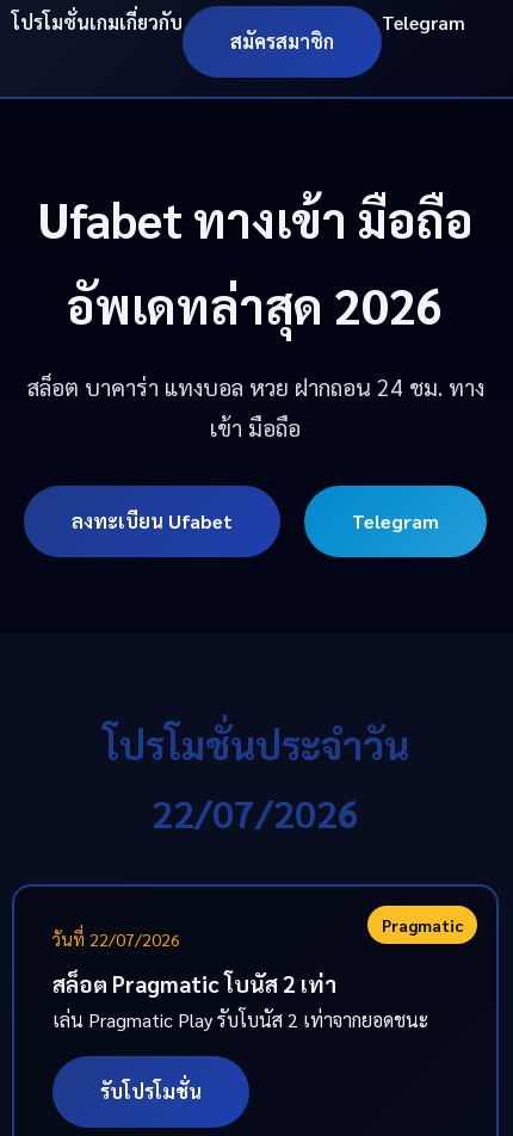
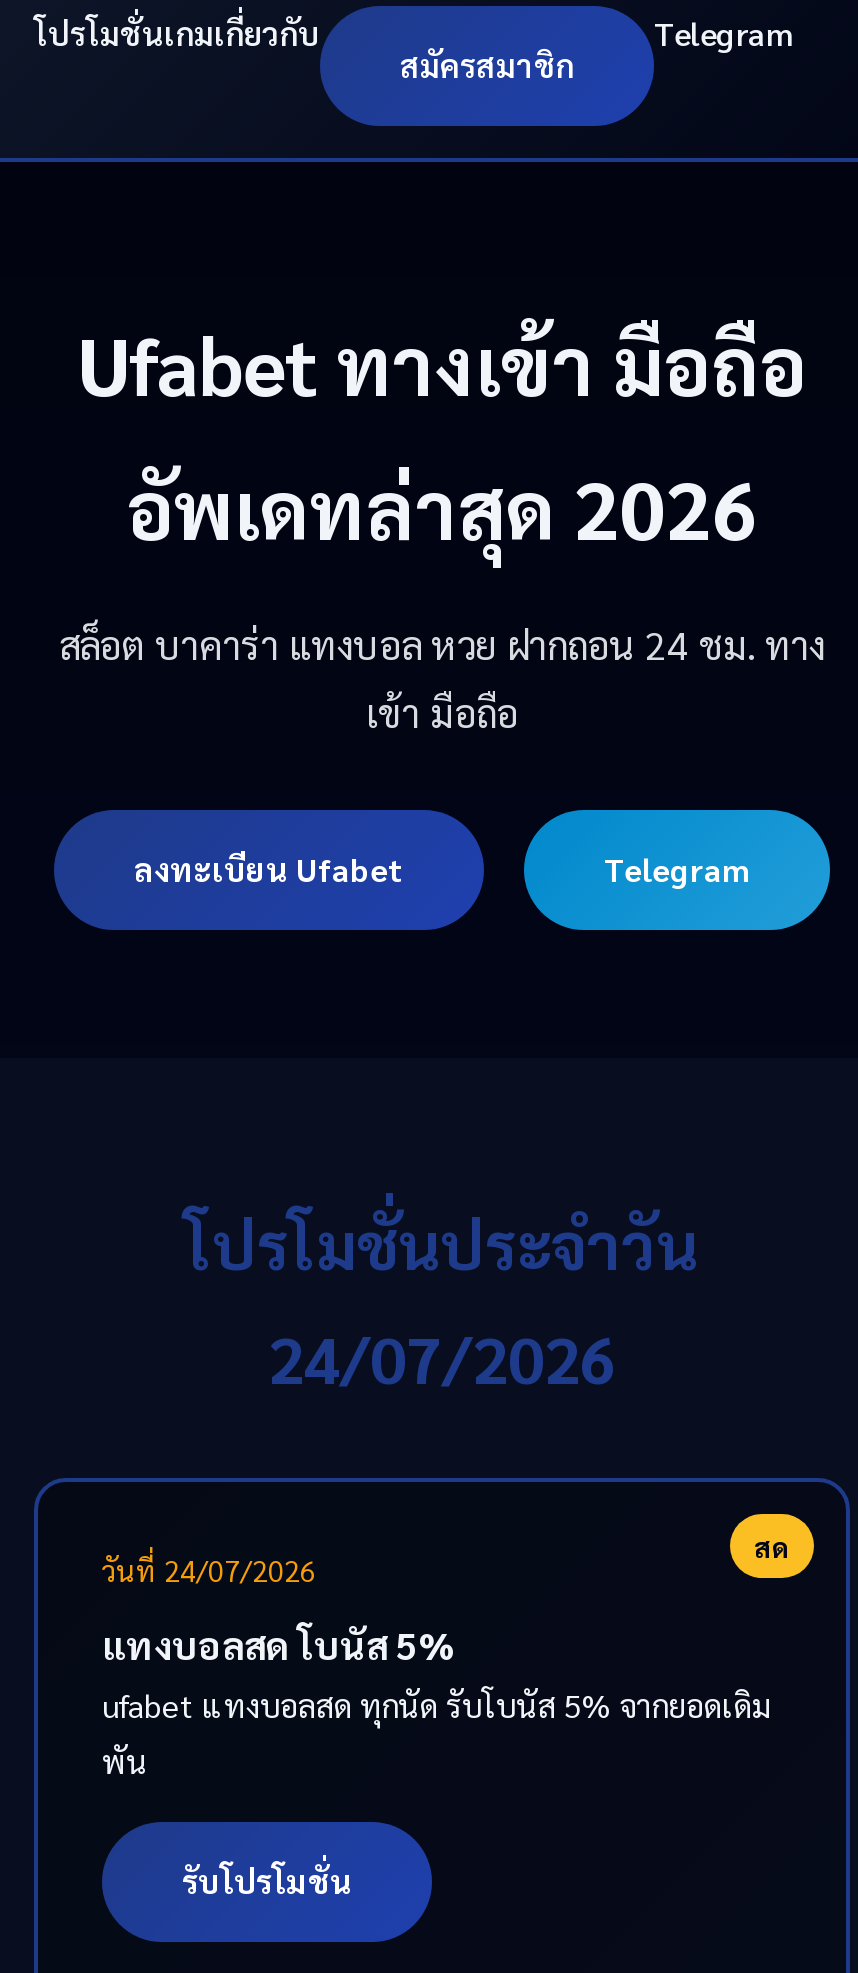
- 22/07/2026
+ 24/07/2026

- Pragmatic
- วันที่ 22/07/2026
+ สด
+ วันที่ 24/07/2026

- สล็อต Pragmatic โบนัส 2 เท่า
- เล่น Pragmatic Play รับโบนัส 2 เท่าจากยอดชนะ
+ แทงบอลสด โบนัส 5%
+ ufabet แทงบอลสด ทุกนัด รับโบนัส 5% จากยอดเดิม
+ พัน
